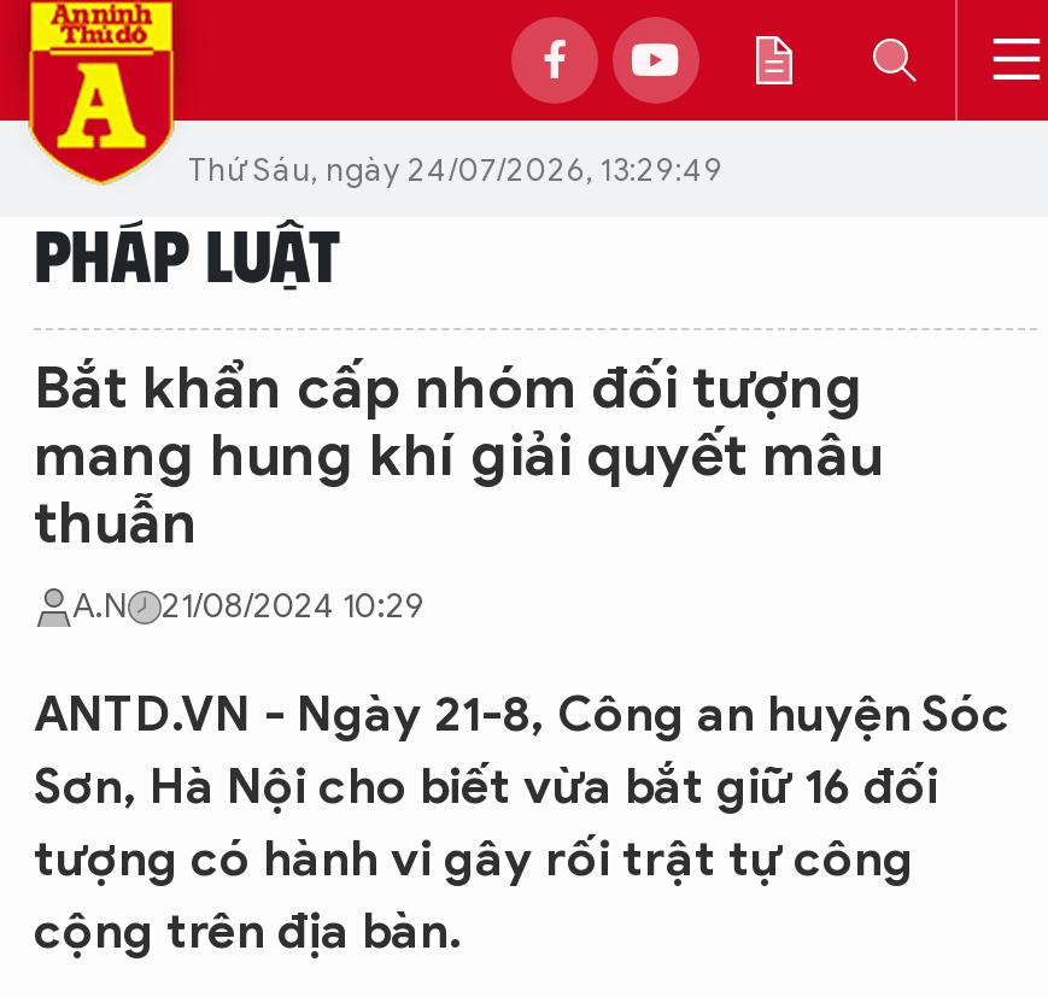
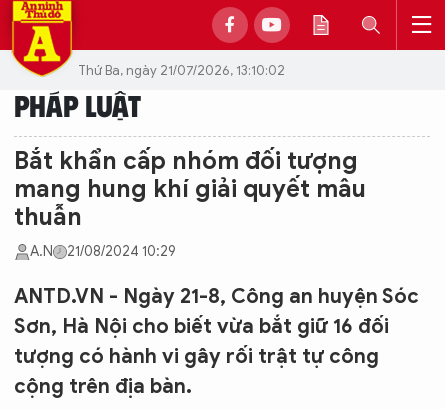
- Thứ Sáu, ngày 24/07/2026, 13:29:49
+ Thứ Ba, ngày 21/07/2026, 13:10:02
